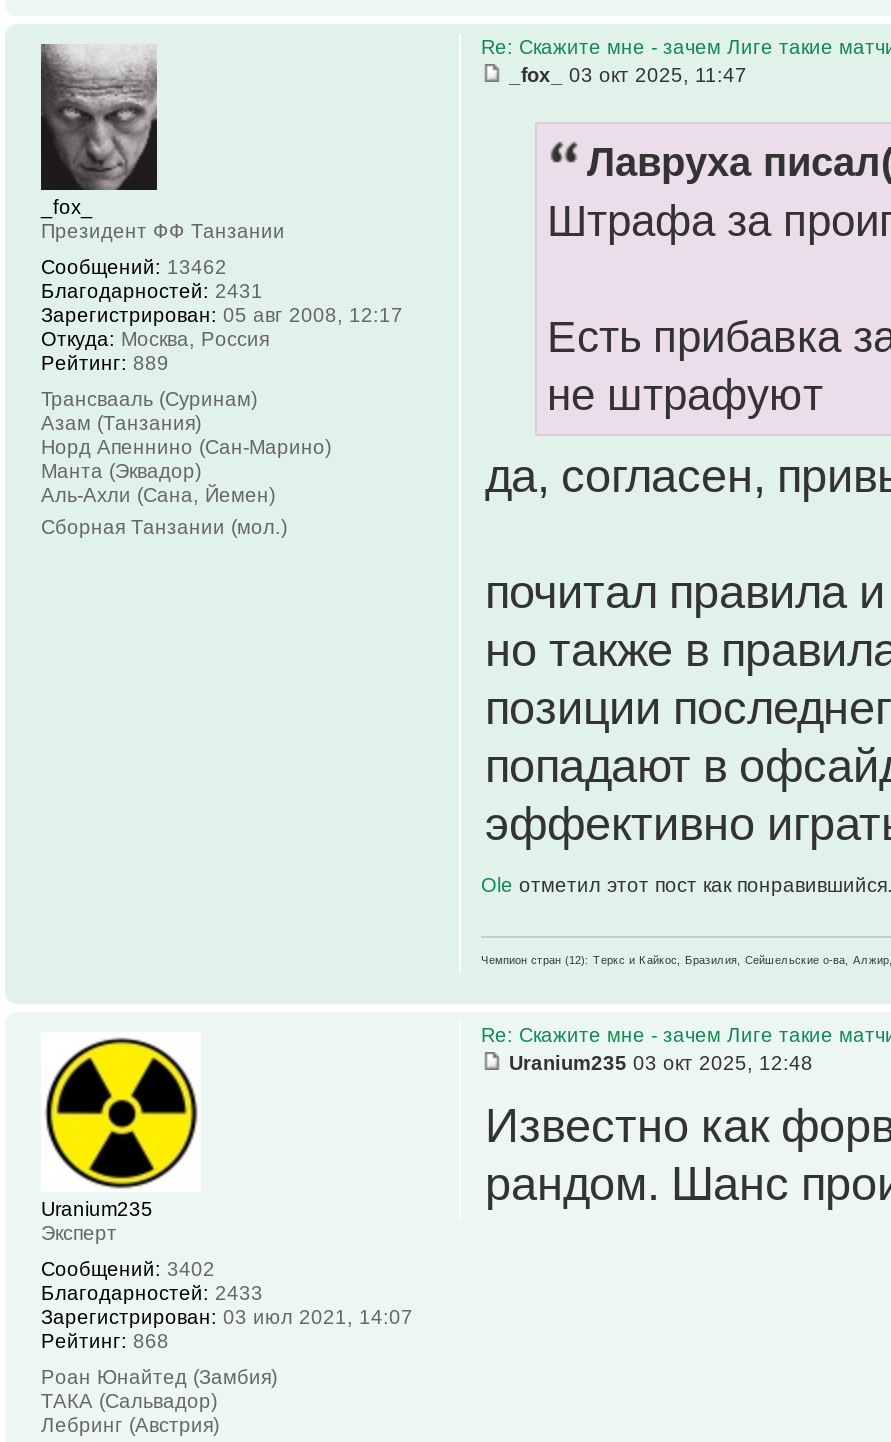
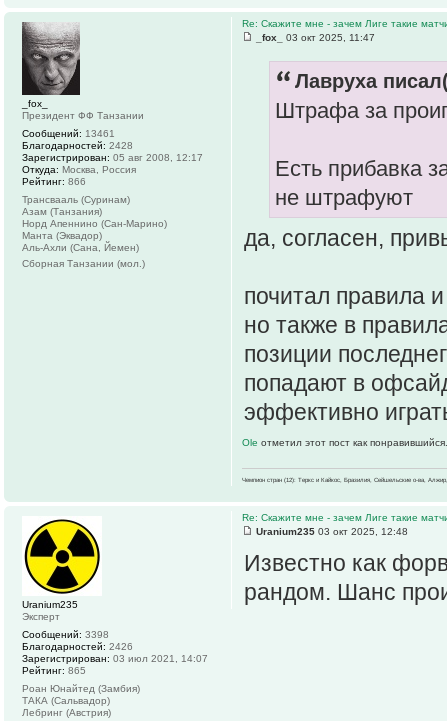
- Сообщений: 13462
+ Сообщений: 13461

- Благодарностей: 2431
+ Благодарностей: 2428

- Рейтинг: 889
+ Рейтинг: 866

- Сообщений: 3402
+ Сообщений: 3398

- Благодарностей: 2433
+ Благодарностей: 2426

- Рейтинг: 868
+ Рейтинг: 865
